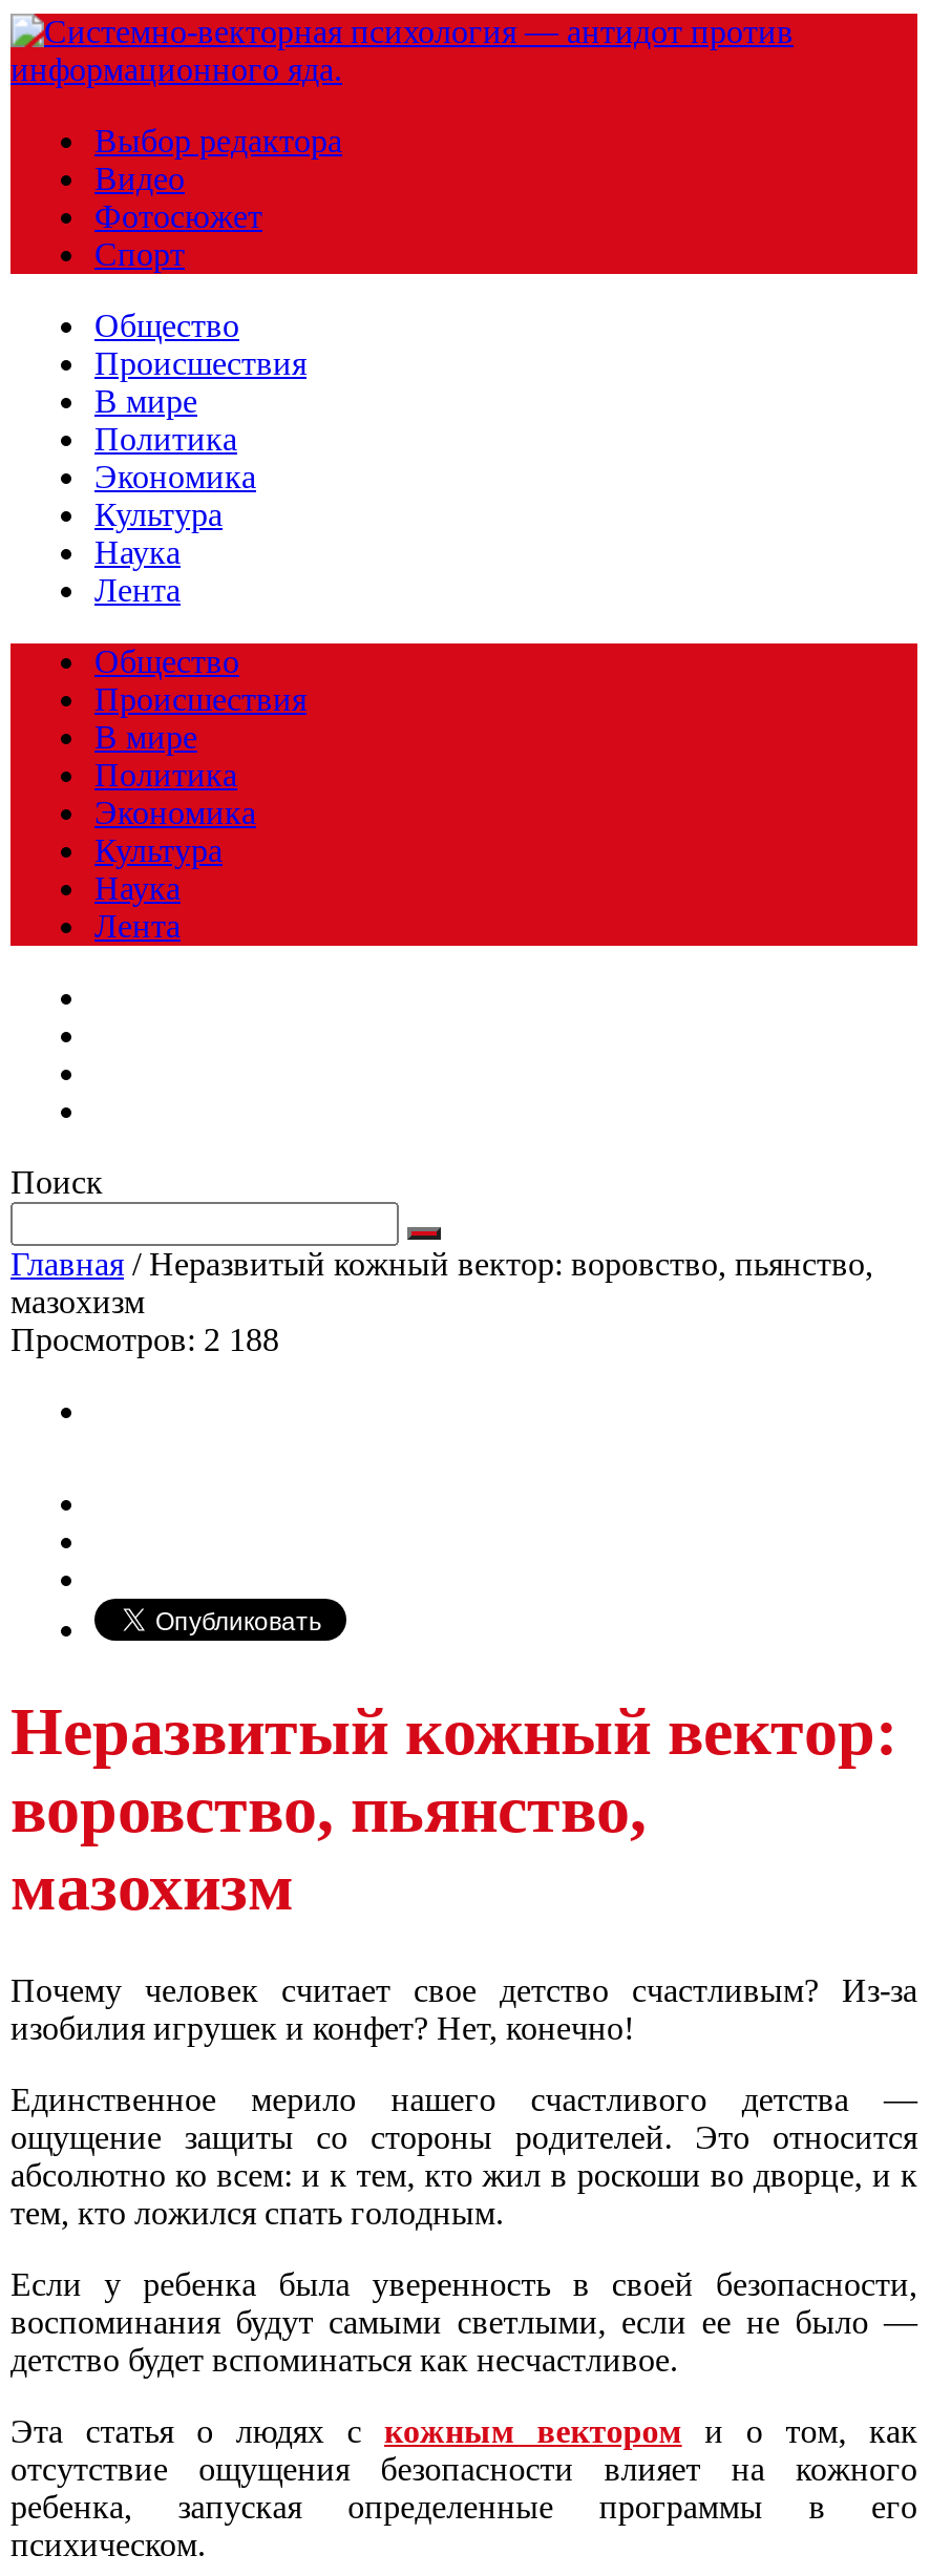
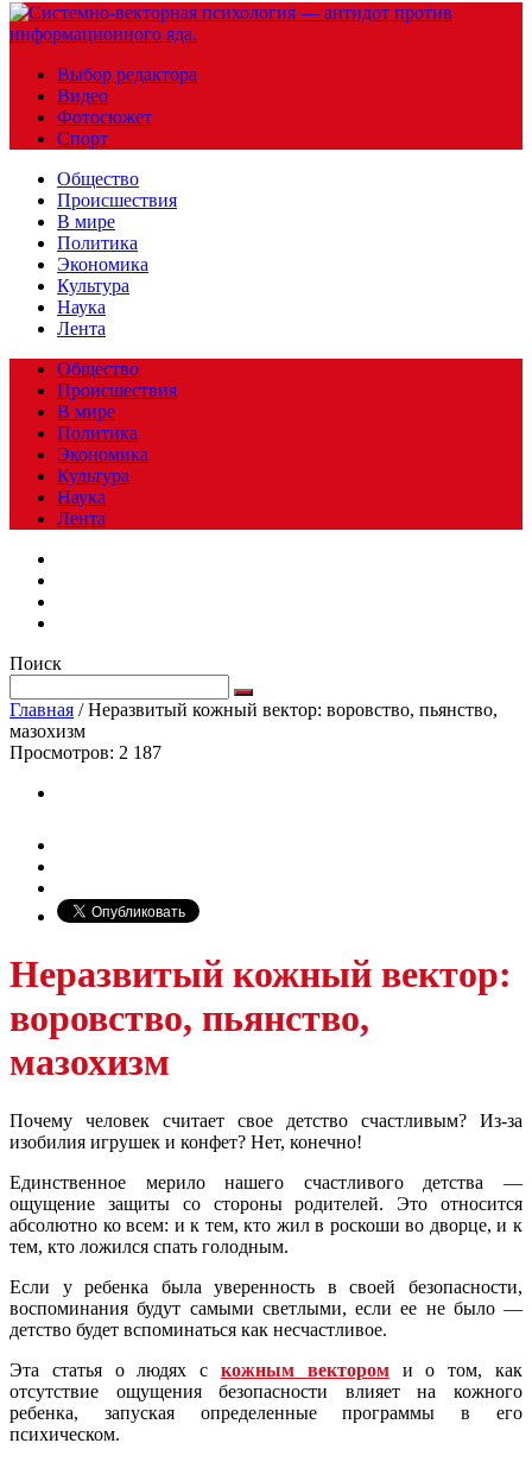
- Просмотров: 2 188
+ Просмотров: 2 187
